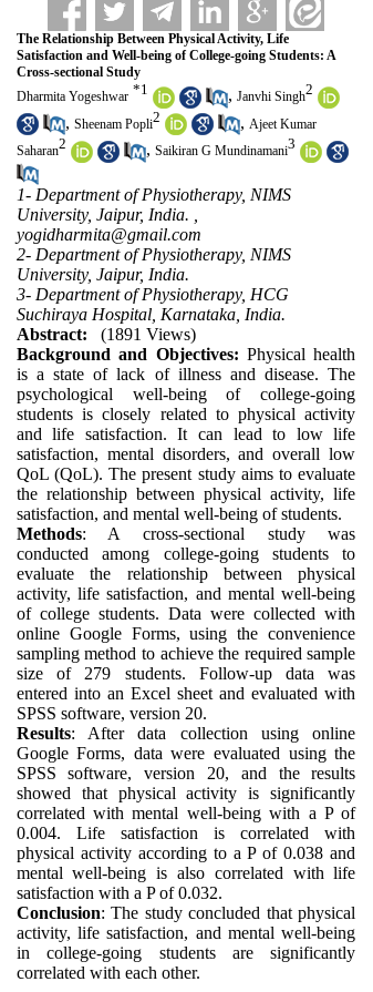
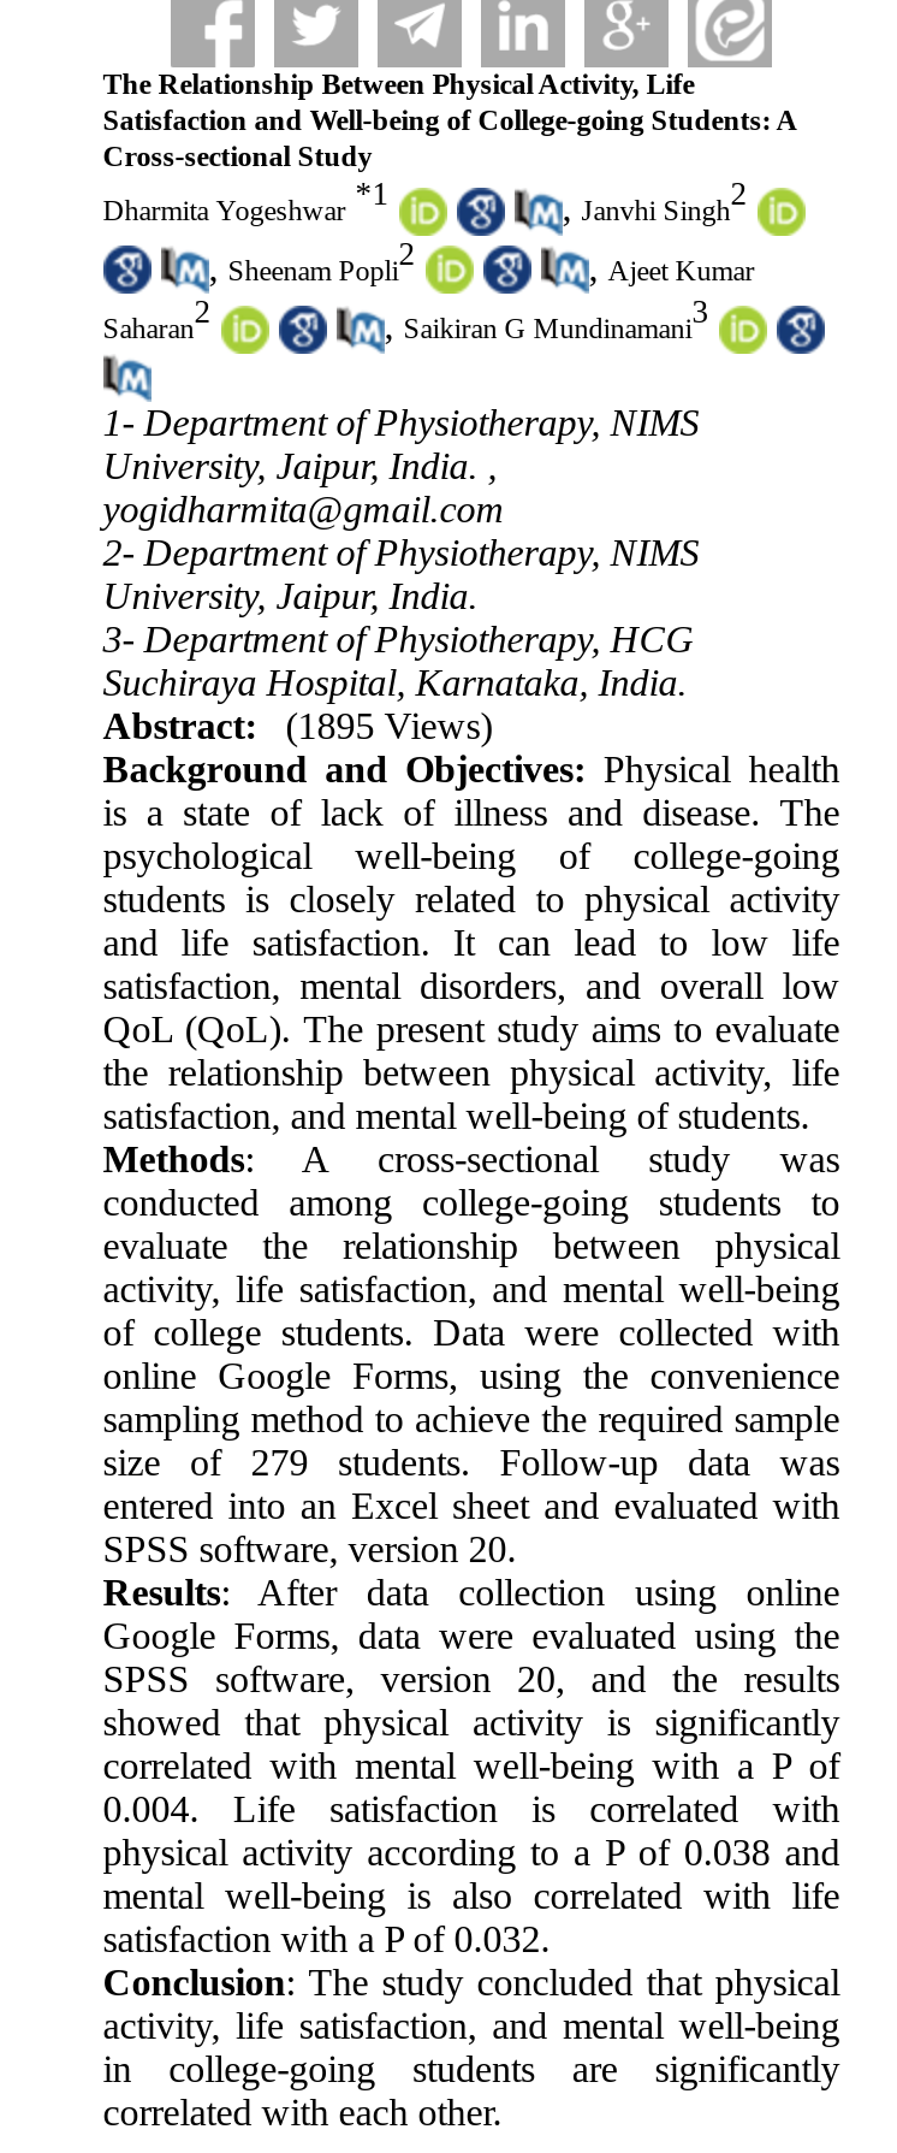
- Abstract: (1891 Views)
+ Abstract: (1895 Views)
